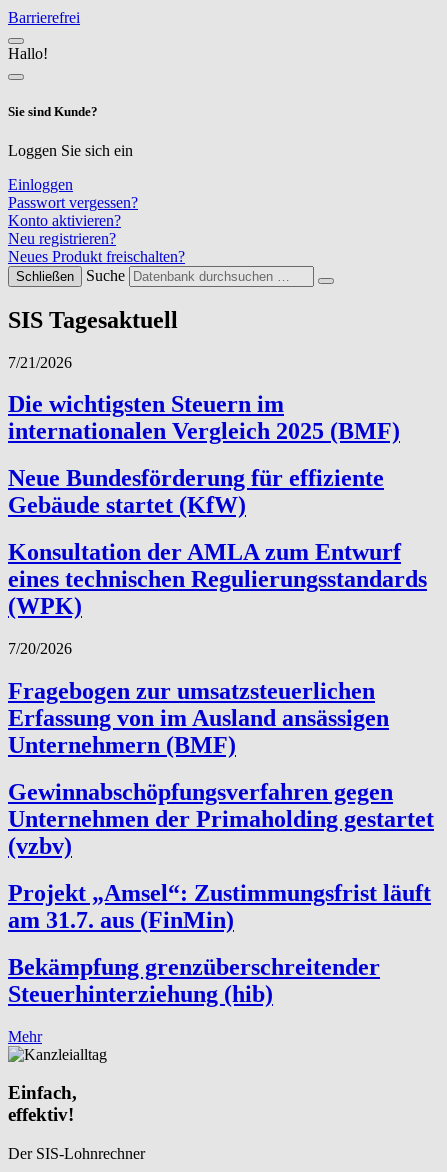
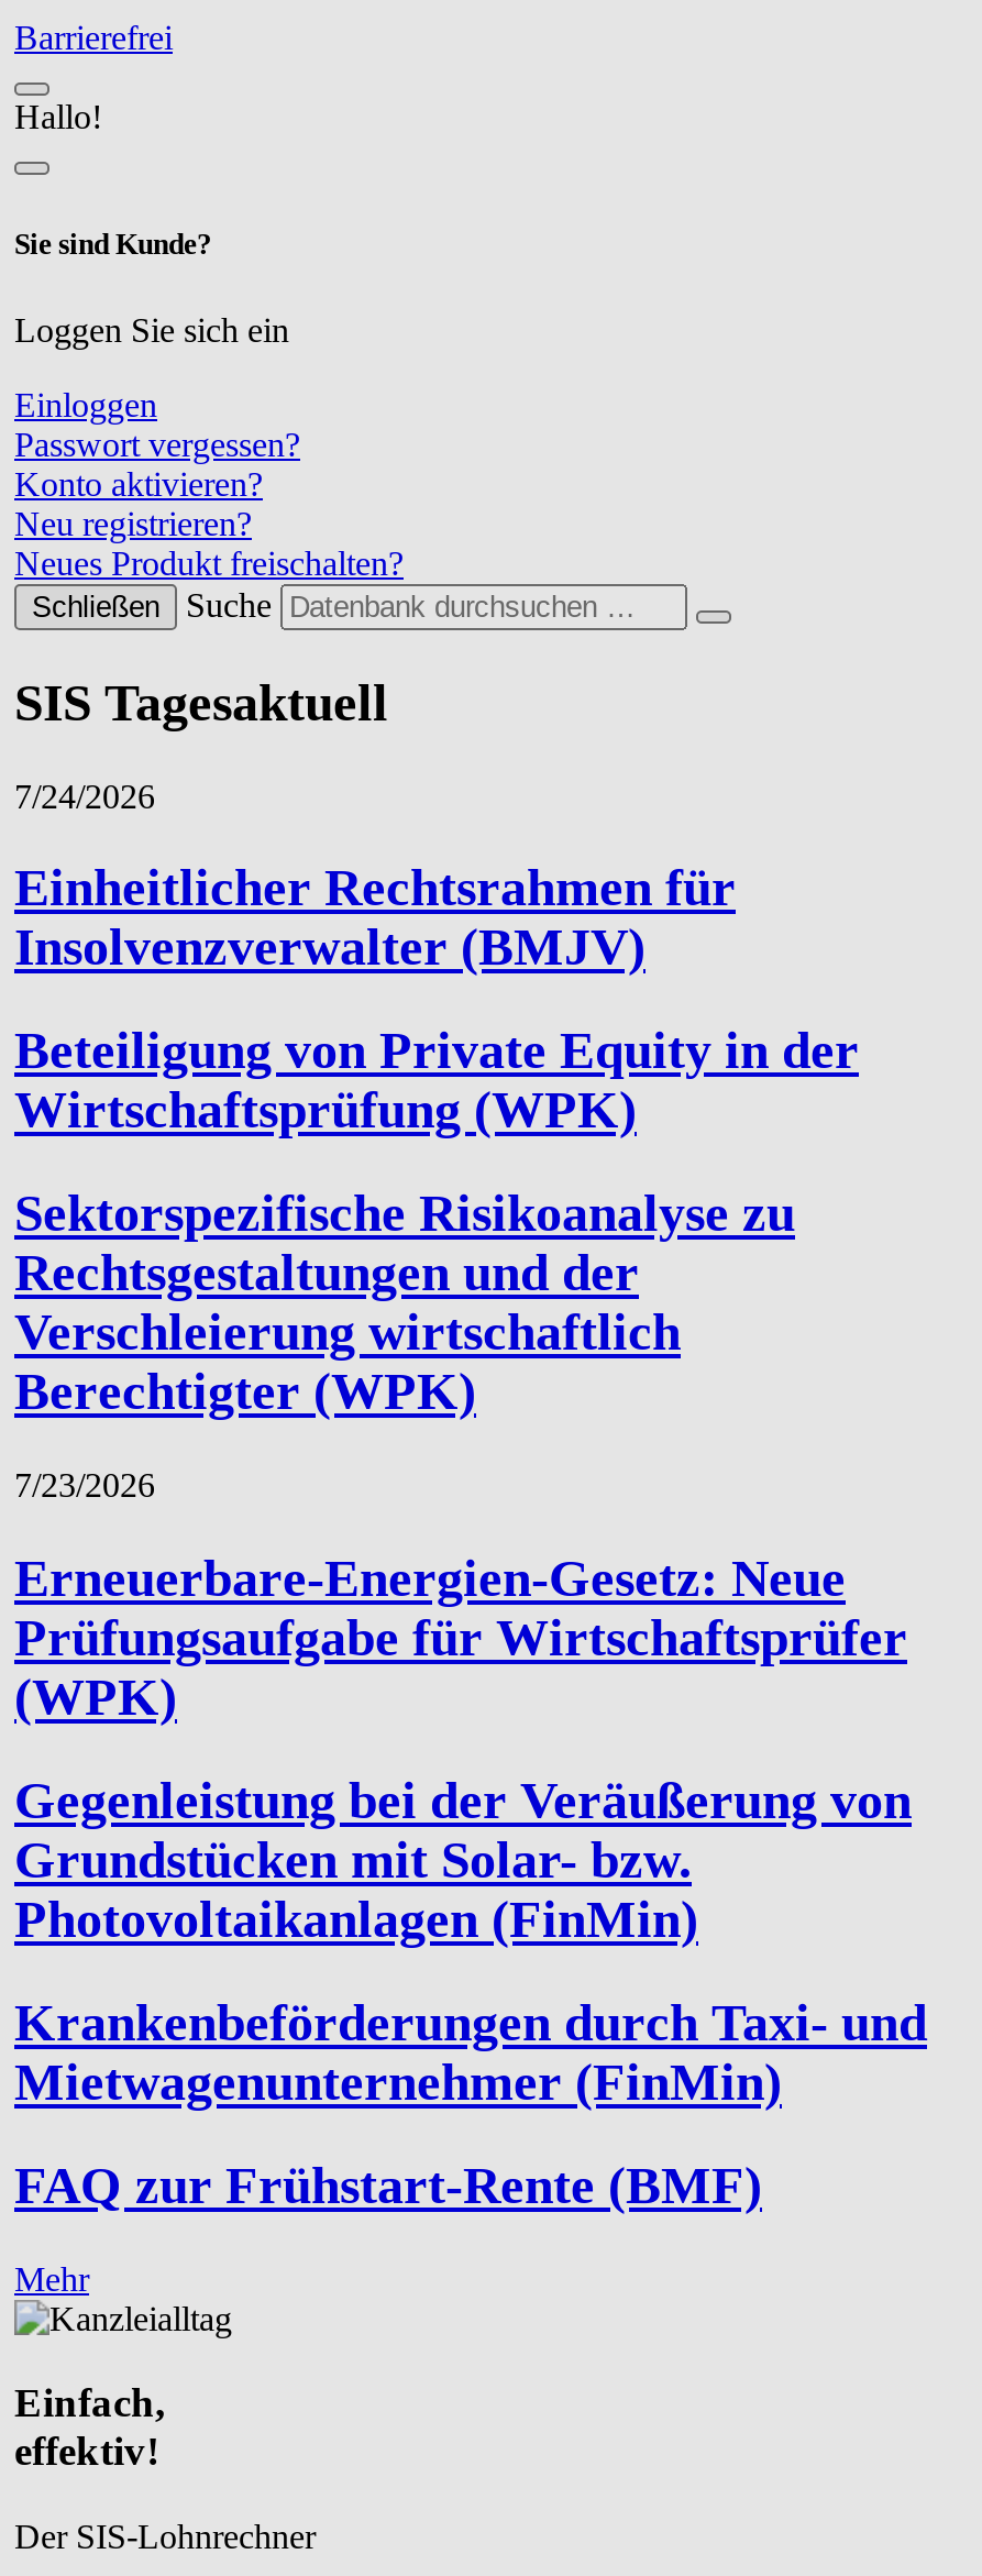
- 7/21/2026
- Die wichtigsten Steuern im
- internationalen Vergleich 2025 (BMF)
- Neue Bundesförderung für effiziente
- Gebäude startet (KfW)
- Konsultation der AMLA zum Entwurf
- eines technischen Regulierungsstandards
+ 7/24/2026
+ Einheitlicher Rechtsrahmen für
+ Insolvenzverwalter (BMJV)
+ Beteiligung von Private Equity in der
+ Wirtschaftsprüfung (WPK)
+ Sektorspezifische Risikoanalyse zu
+ Rechtsgestaltungen und der
+ Verschleierung wirtschaftlich
+ Berechtigter (WPK)
+ 7/23/2026
+ Erneuerbare-Energien-Gesetz: Neue
+ Prüfungsaufgabe für Wirtschaftsprüfer

moved down: (WPK)

- 7/20/2026
- Fragebogen zur umsatzsteuerlichen
- Erfassung von im Ausland ansässigen
- Unternehmern (BMF)
- Gewinnabschöpfungsverfahren gegen
- Unternehmen der Primaholding gestartet
- (vzbv)
- Projekt „Amsel“: Zustimmungsfrist läuft
- am 31.7. aus (FinMin)
- Bekämpfung grenzüberschreitender
- Steuerhinterziehung (hib)
+ Gegenleistung bei der Veräußerung von
+ Grundstücken mit Solar- bzw.
+ Photovoltaikanlagen (FinMin)
+ Krankenbeförderungen durch Taxi- und
+ Mietwagenunternehmer (FinMin)
+ FAQ zur Frühstart-Rente (BMF)
